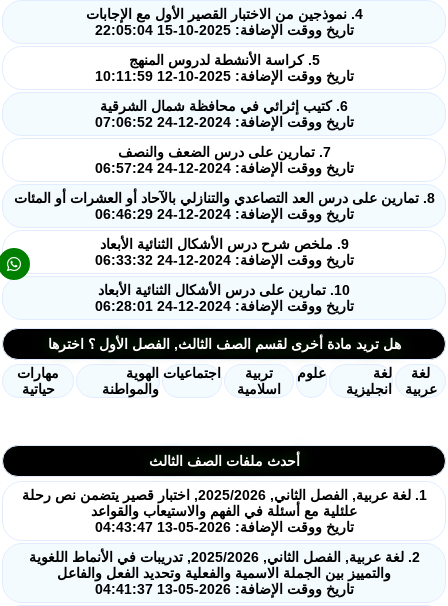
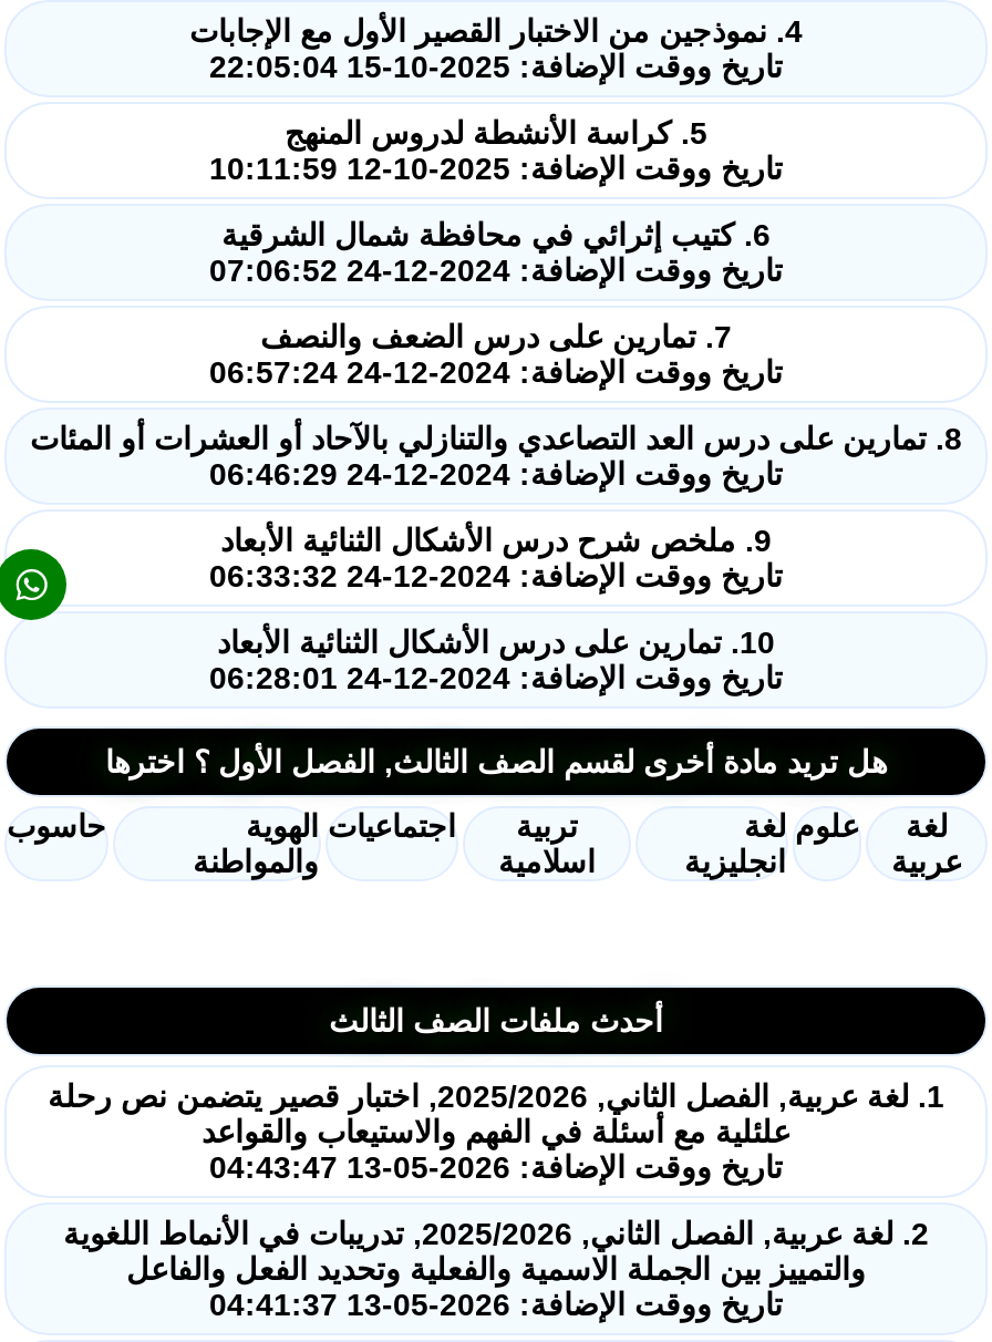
- مهارات
- حياتية
+ حاسوب

- علوم

- لغة
+ علوم لغة
